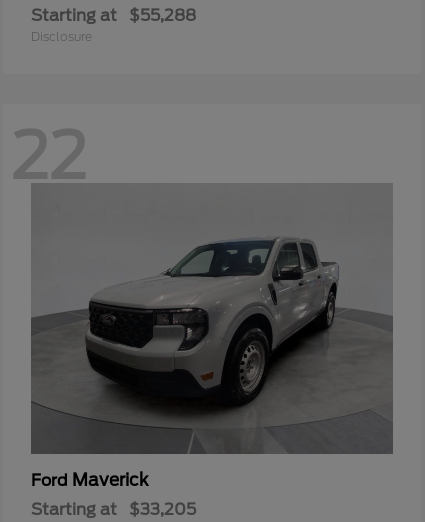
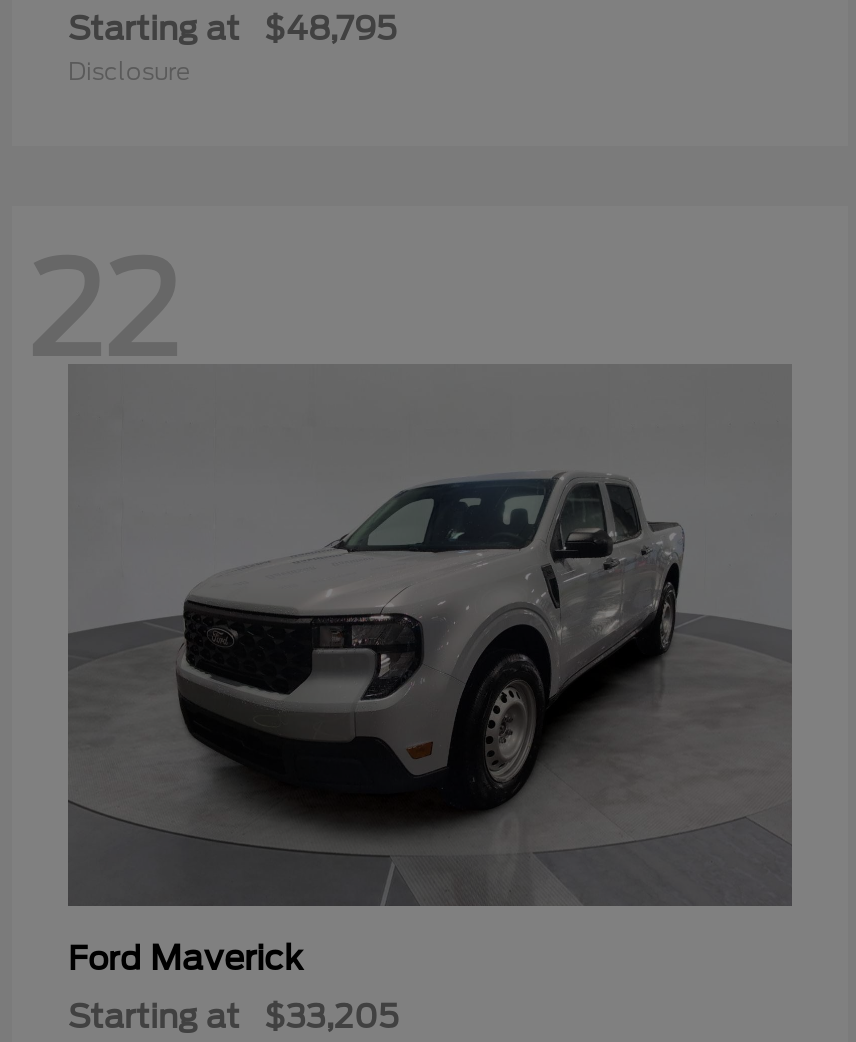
- Starting at $55,288
+ Starting at $48,795
